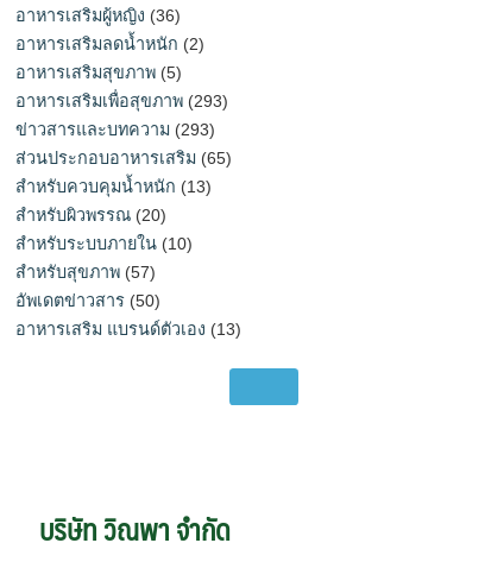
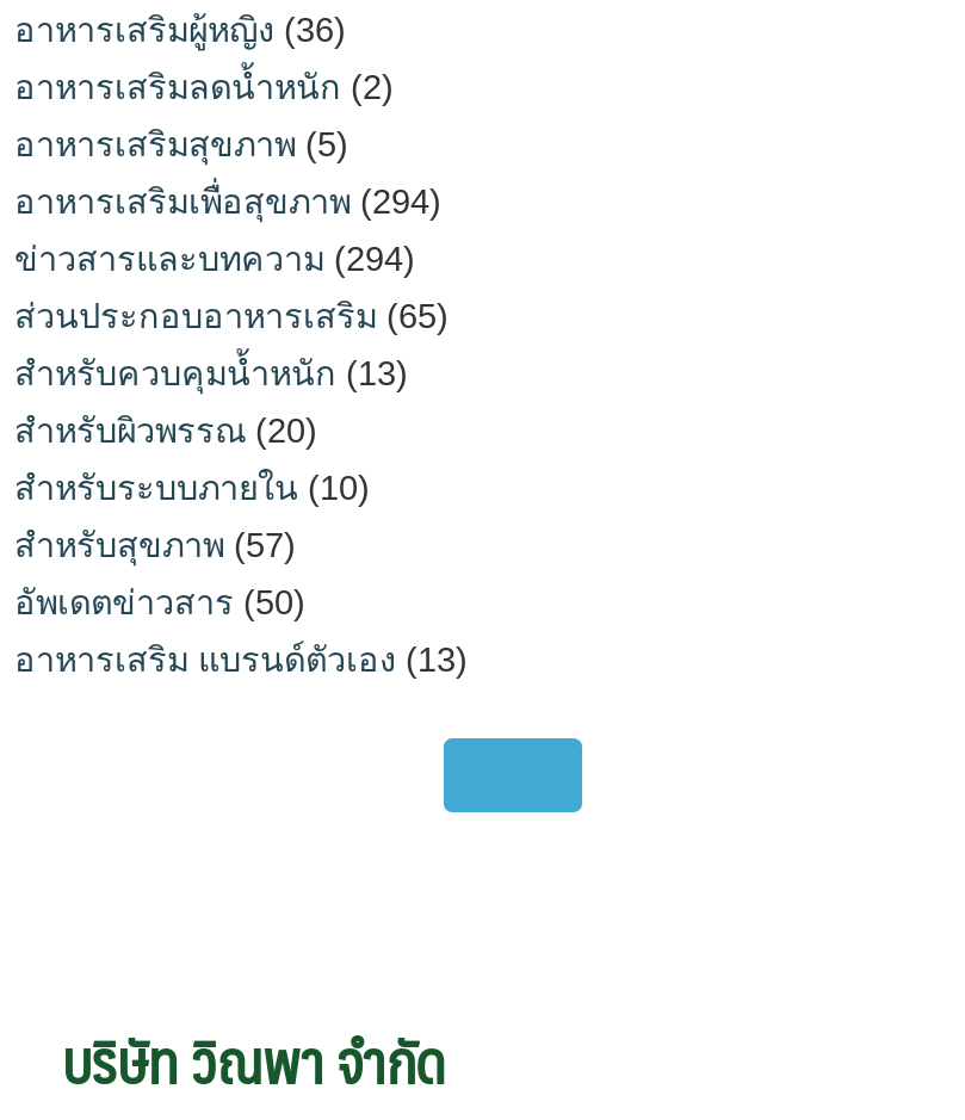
- อาหารเสริมเพื่อสุขภาพ(293)
+ อาหารเสริมเพื่อสุขภาพ(294)

- ข่าวสารและบทความ(293)
+ ข่าวสารและบทความ(294)
